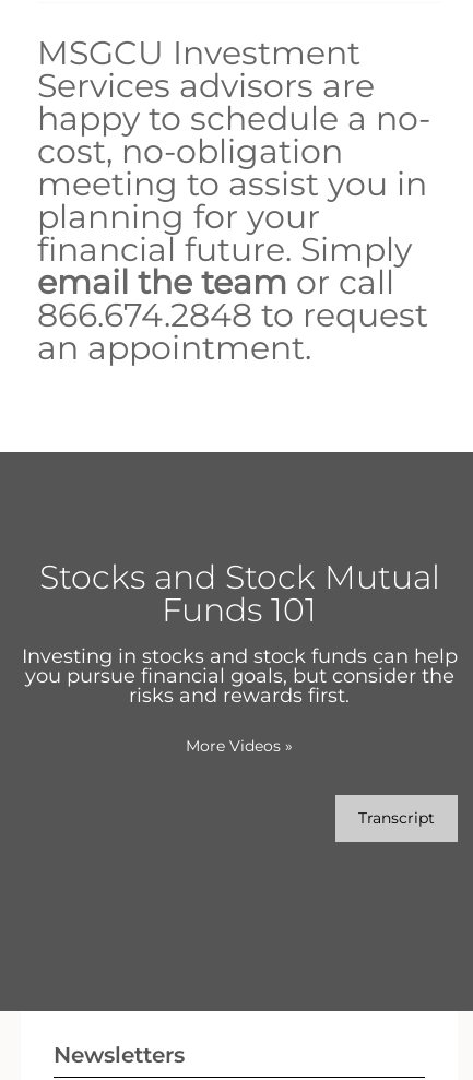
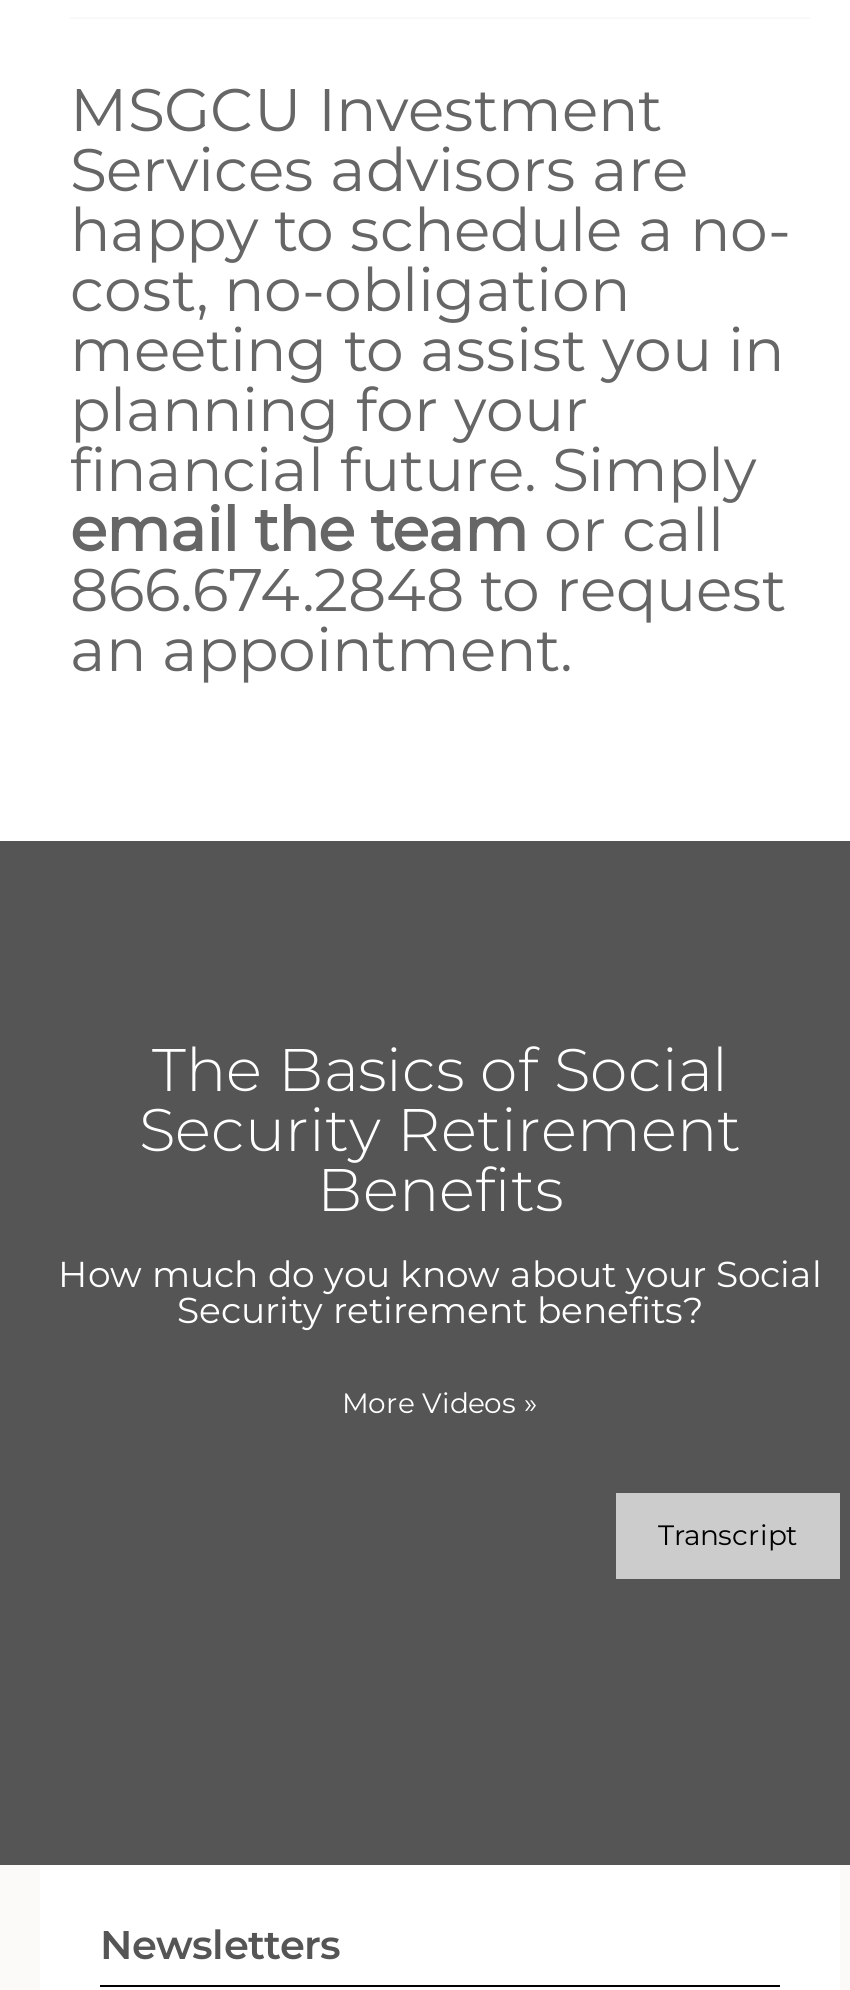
- Stocks and Stock Mutual
- Funds 101
- Investing in stocks and stock funds can help
- you pursue financial goals, but consider the
- risks and rewards first.
+ The Basics of Social
+ Security Retirement
+ Benefits
+ How much do you know about your Social
+ Security retirement benefits?
